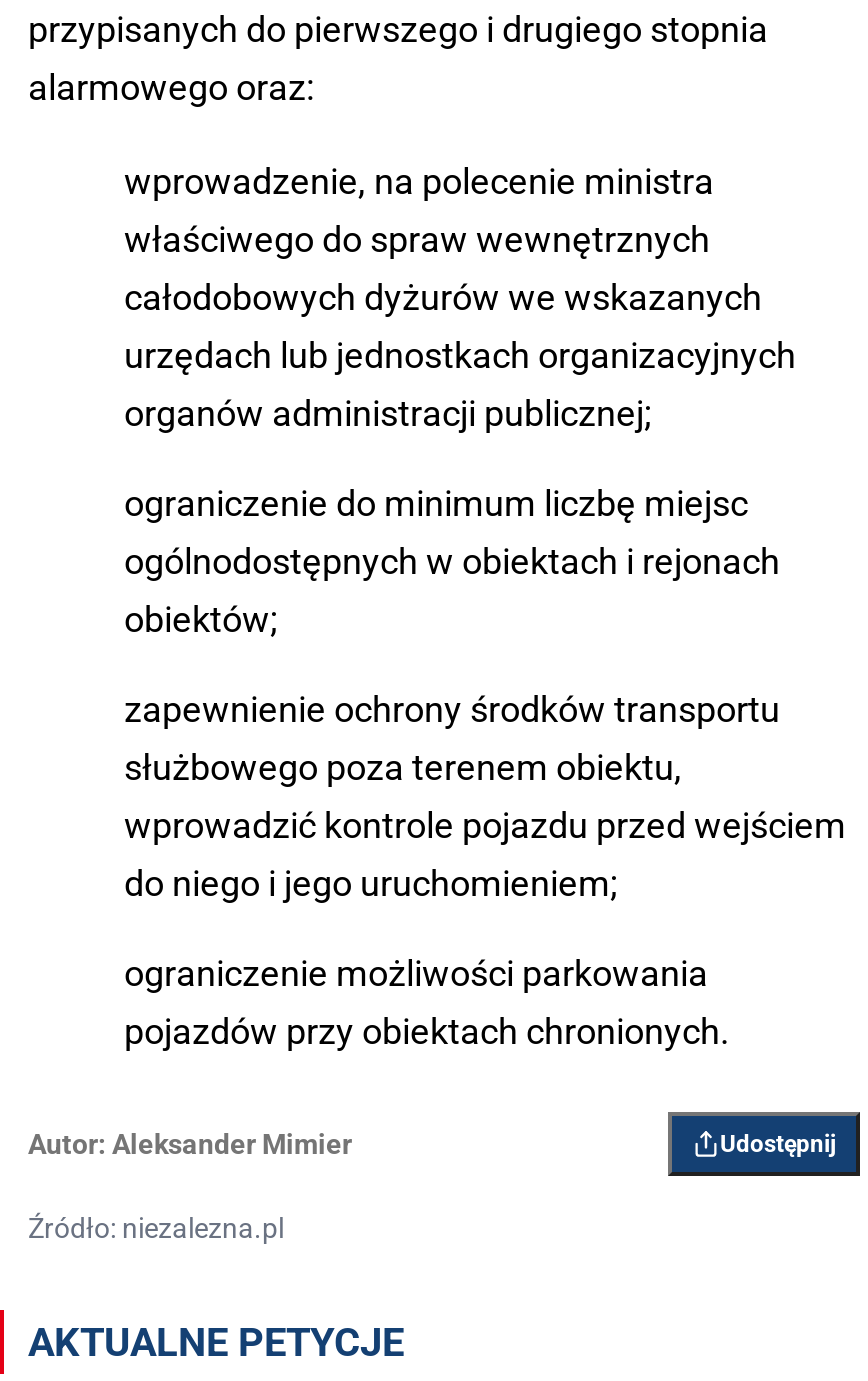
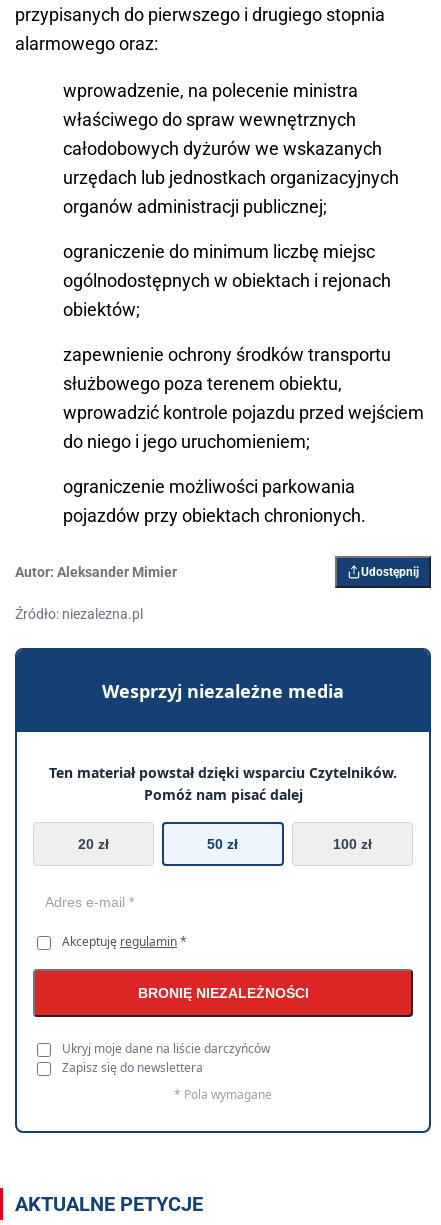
+ [image]
+ Wesprzyj niezależne media
+ Ten materiał powstał dzięki wsparciu Czytelników.
+ Pomóż nam pisać dalej
+ 20 zł
+ 50 zł
+ 100 zł

+ Akceptuję regulamin *
+ BRONIĘ NIEZALEŻNOŚCI
+ Ukryj moje dane na liście darczyńców
+ Zapisz się do newslettera
+ * Pola wymagane
